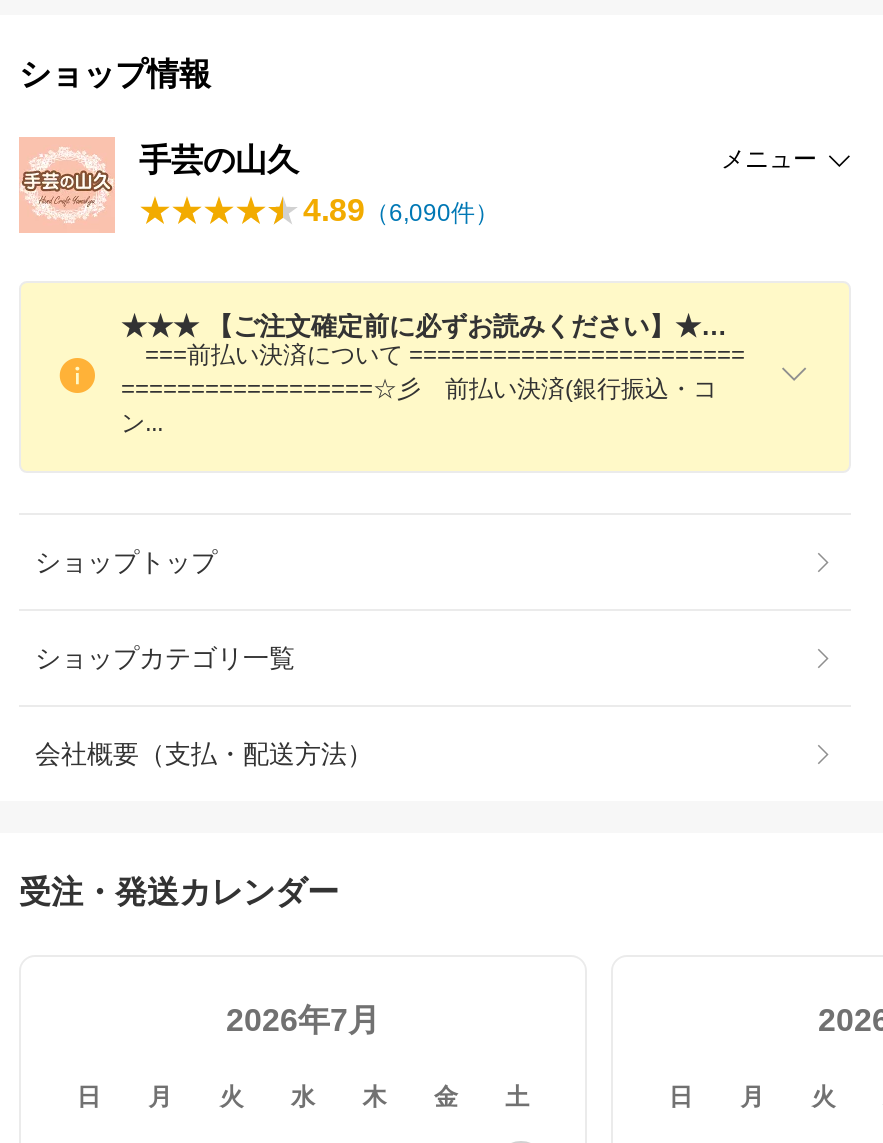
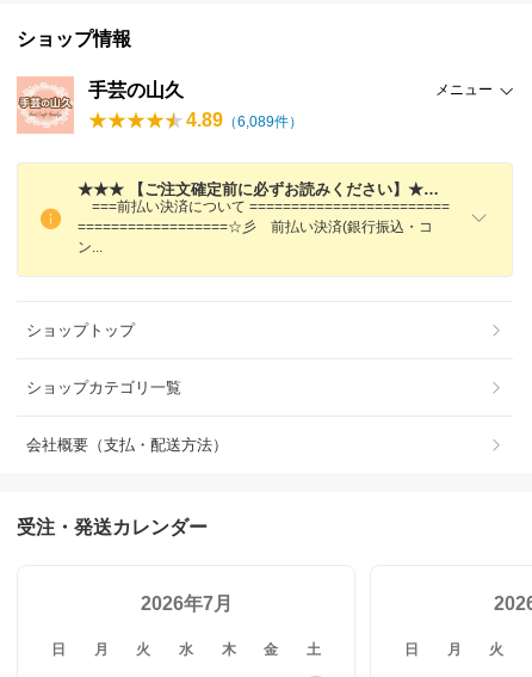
- 4.89（6,090件）
+ 4.89（6,089件）
